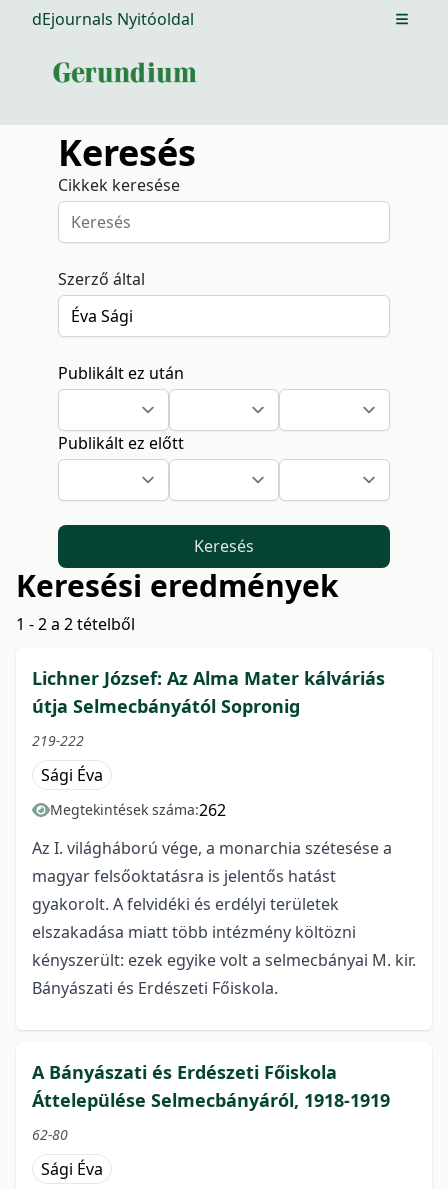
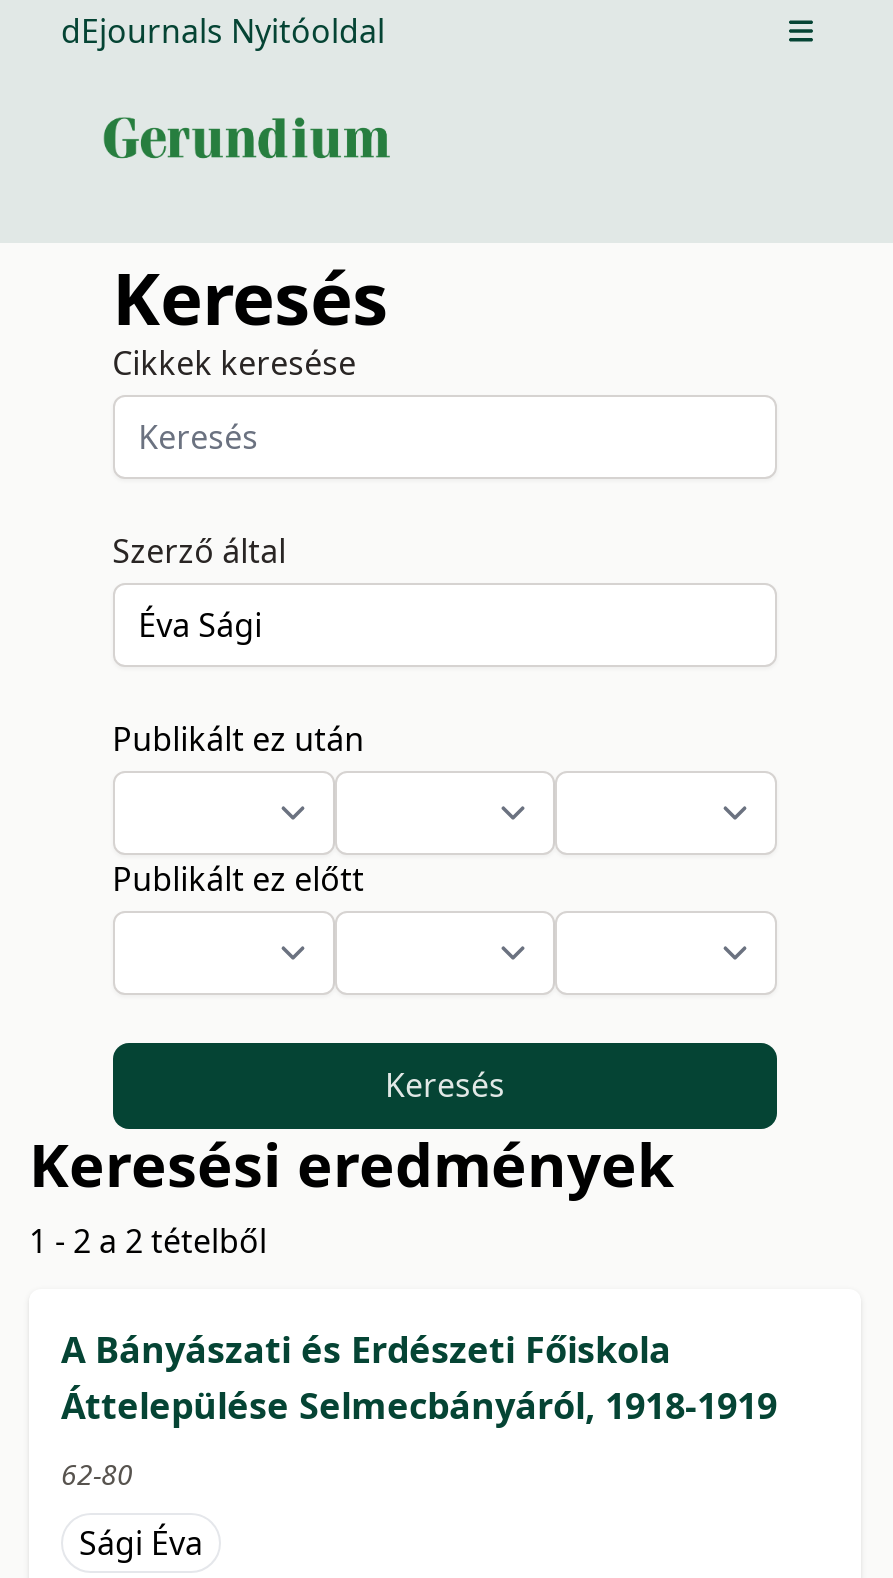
- Lichner József: Az Alma Mater kálváriás
- útja Selmecbányától Sopronig
- 219-222
- Sági Éva
- Megtekintések száma:262
- Az I. világháború vége, a monarchia szétesése a
- magyar felsőoktatásra is jelentős hatást
- gyakorolt. A felvidéki és erdélyi területek
- elszakadása miatt több intézmény költözni
- kényszerült: ezek egyike volt a selmecbányai M. kir.
- Bányászati és Erdészeti Főiskola.
